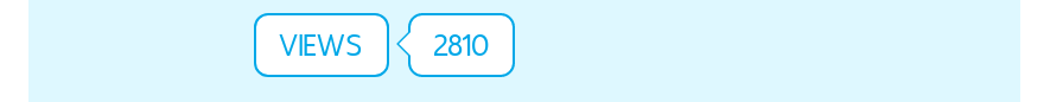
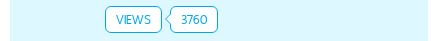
- VIEWS 2810
+ VIEWS 3760
